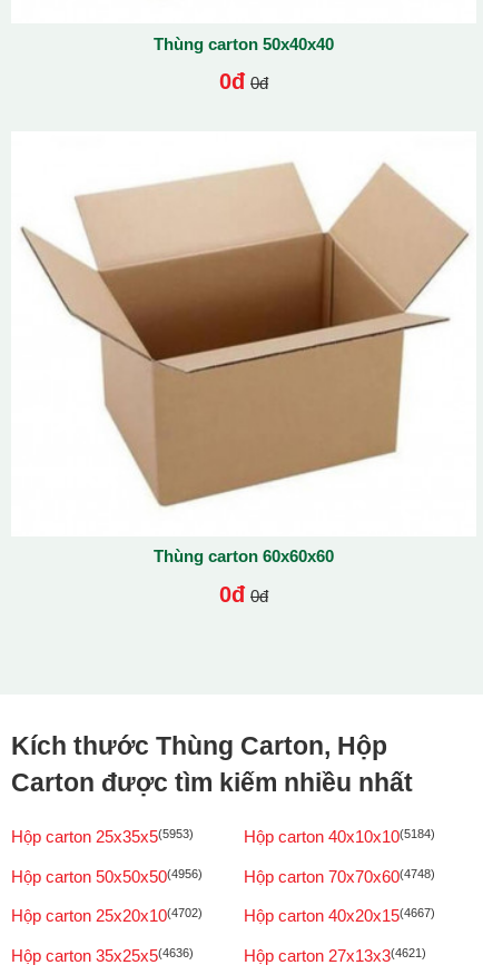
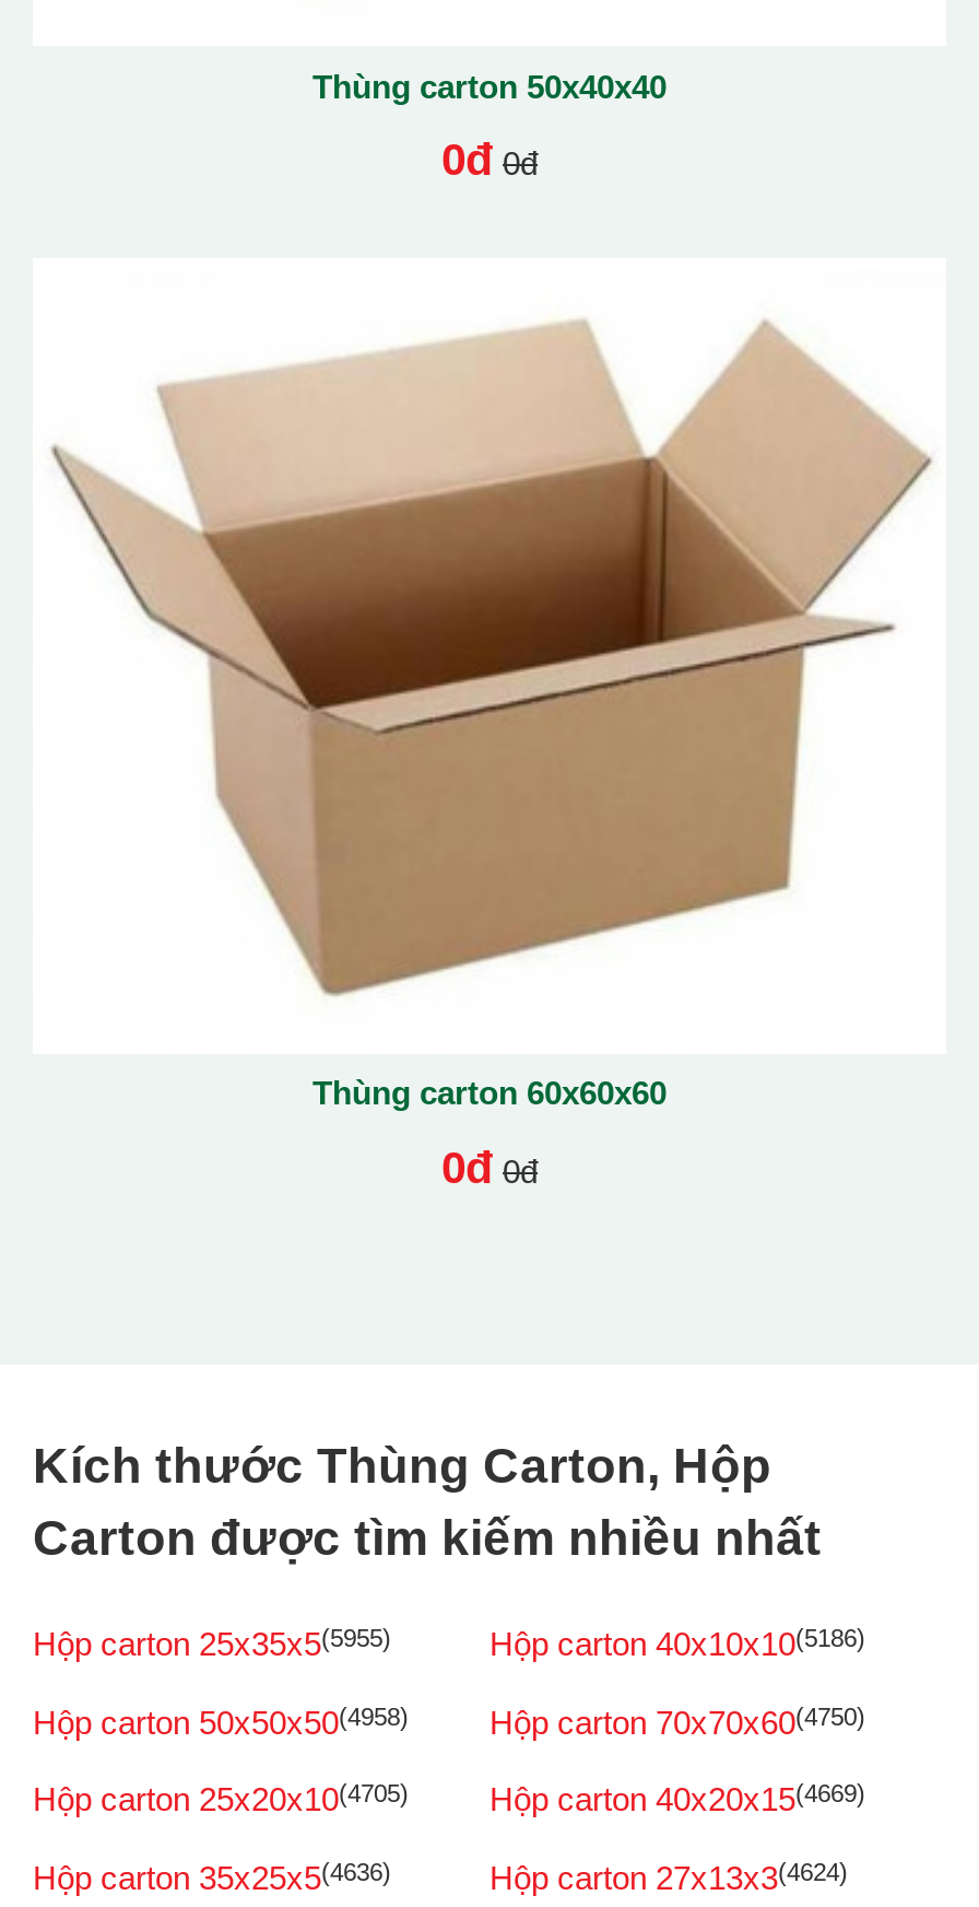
- Hộp carton 25x35x5(5953)
+ Hộp carton 25x35x5(5955)

- Hộp carton 40x10x10(5184)
+ Hộp carton 40x10x10(5186)

- Hộp carton 50x50x50(4956)
+ Hộp carton 50x50x50(4958)

- Hộp carton 70x70x60(4748)
+ Hộp carton 70x70x60(4750)

- Hộp carton 25x20x10(4702)
+ Hộp carton 25x20x10(4705)

- Hộp carton 40x20x15(4667)
+ Hộp carton 40x20x15(4669)

- Hộp carton 27x13x3(4621)
+ Hộp carton 27x13x3(4624)
